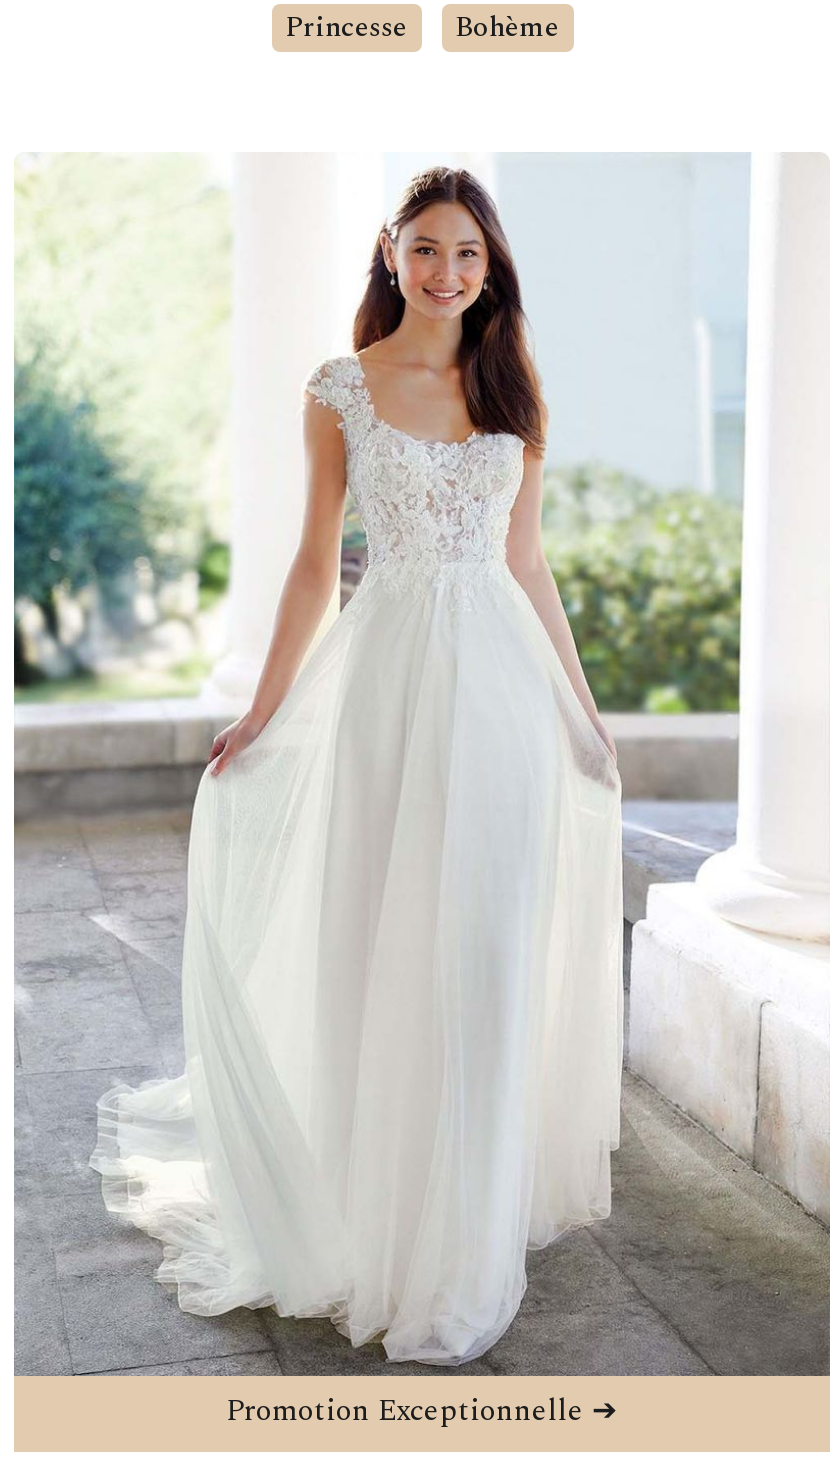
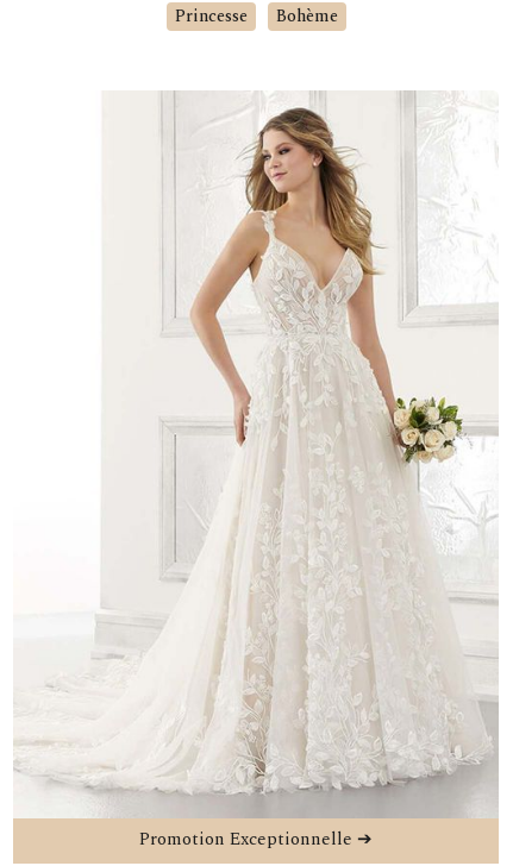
- [image]
+ [image]
